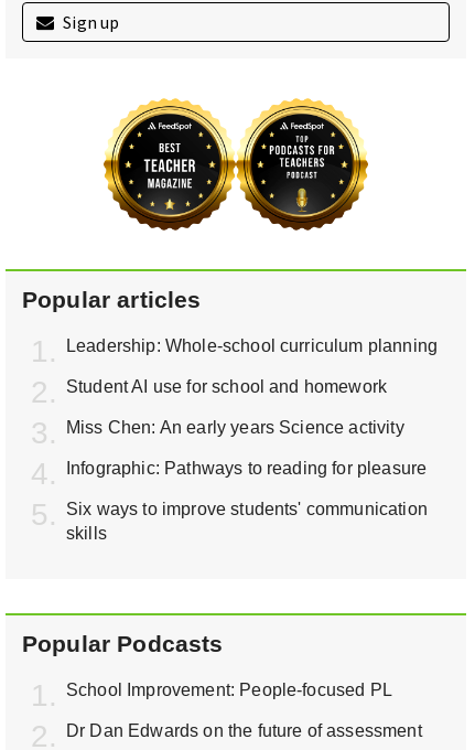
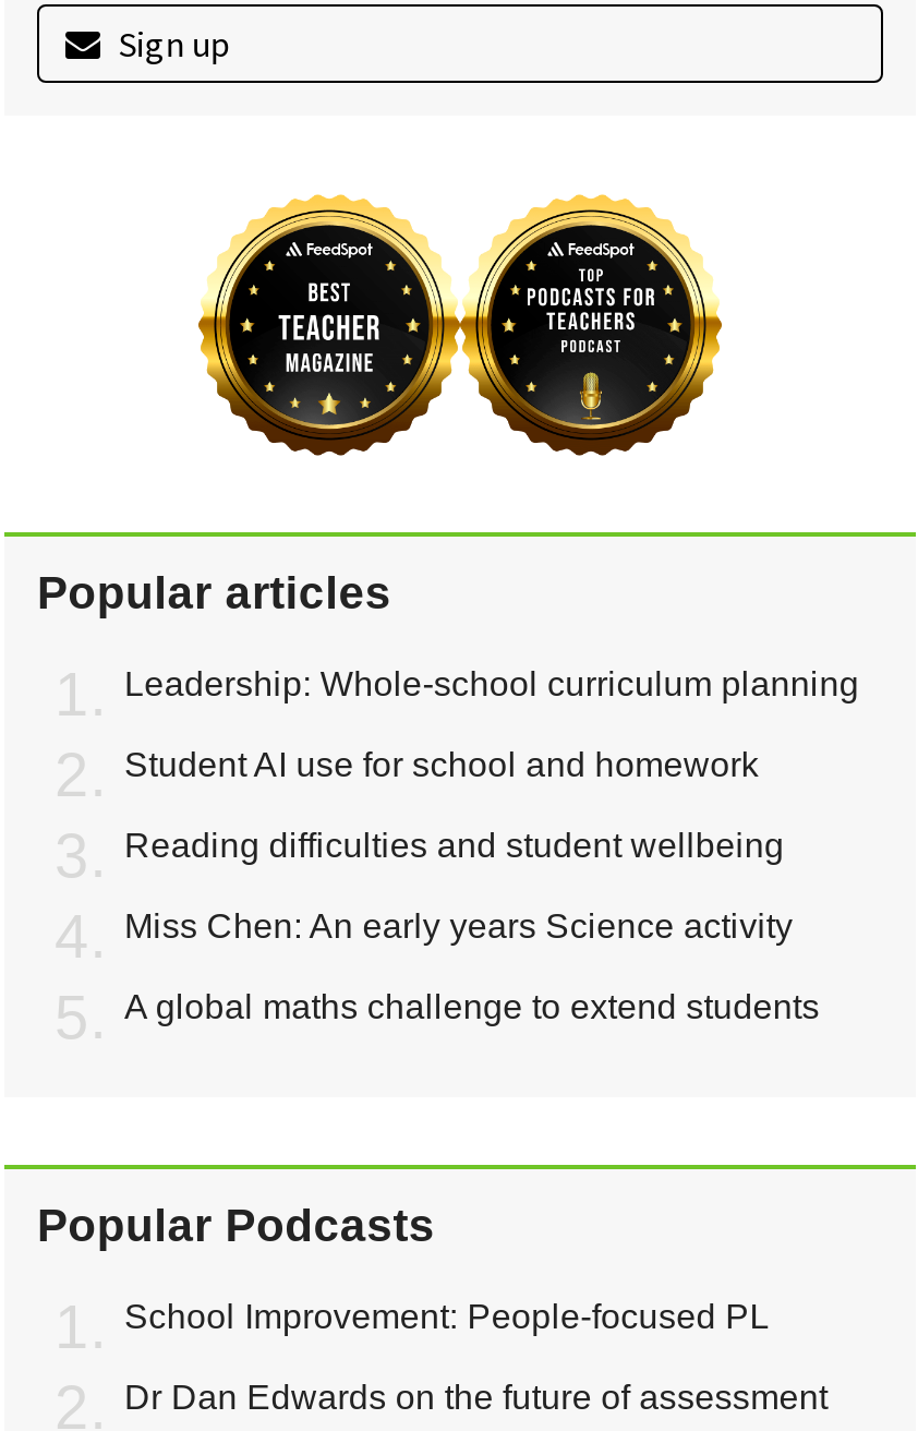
+ Reading difficulties and student wellbeing

moved down: Miss Chen: An early years Science activity

- Infographic: Pathways to reading for pleasure
- Six ways to improve students' communication
- skills
+ A global maths challenge to extend students
